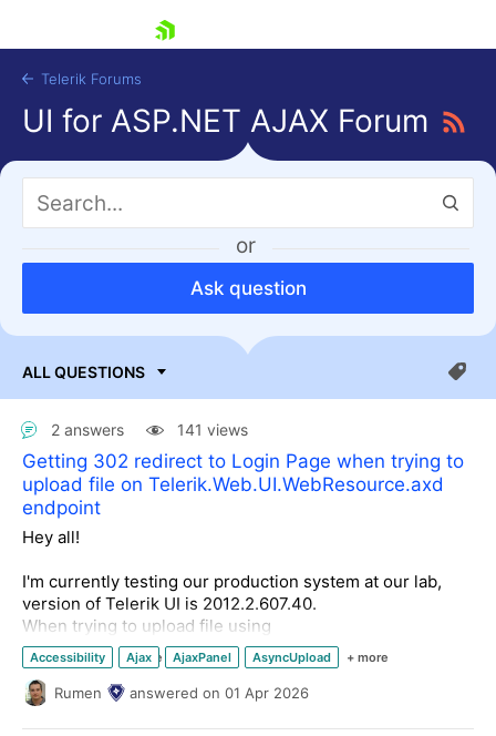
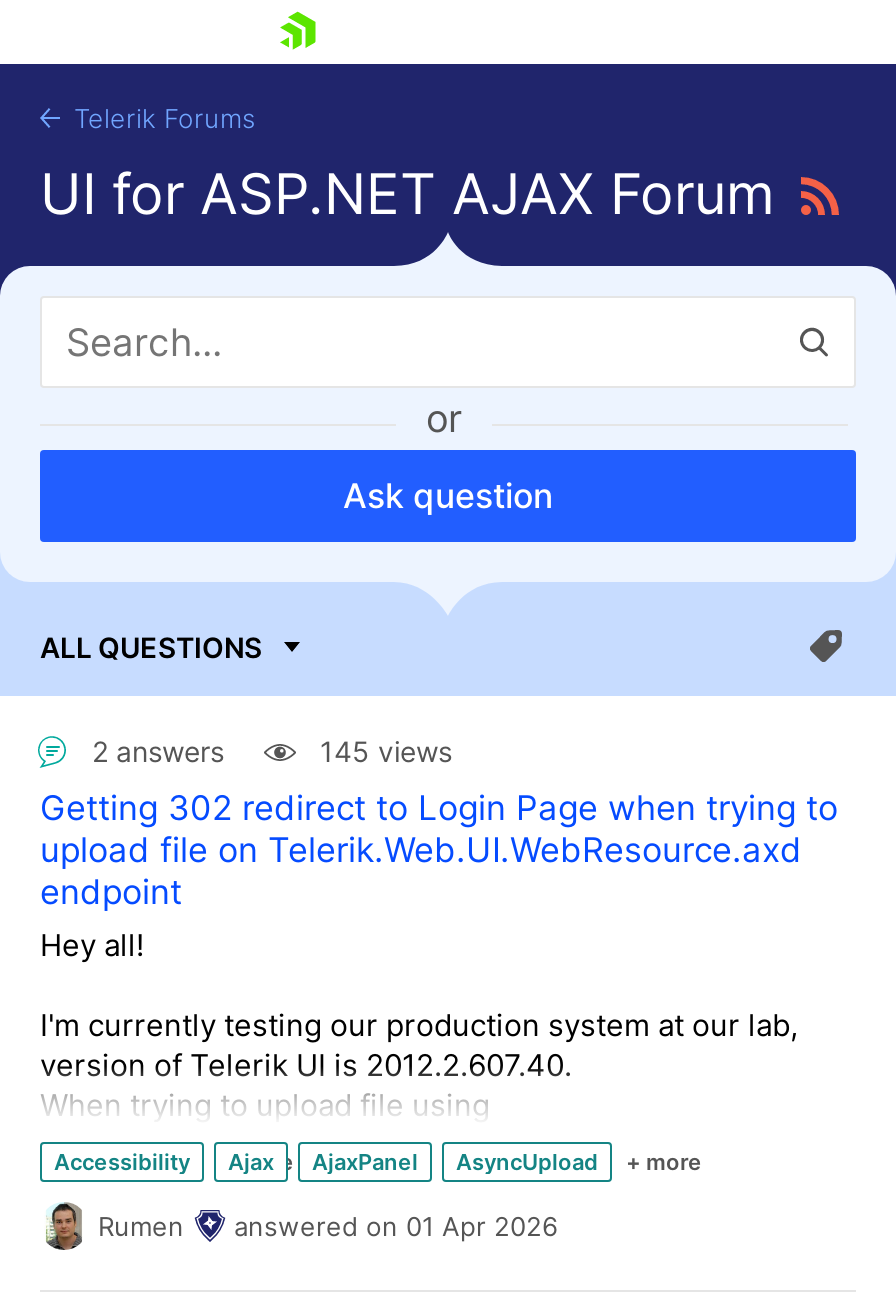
- 141 views
+ 145 views
